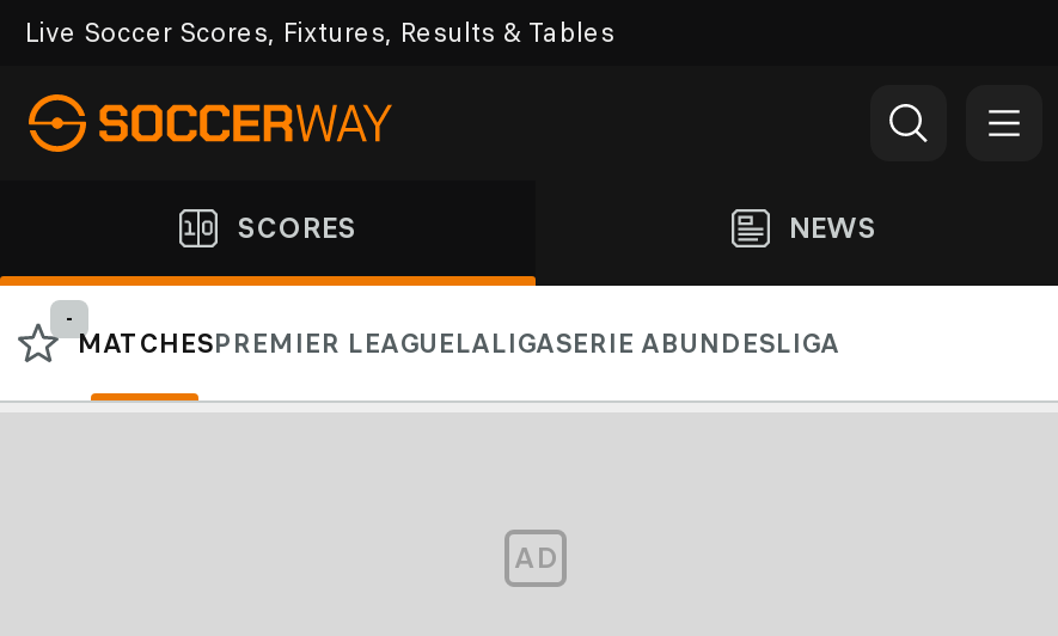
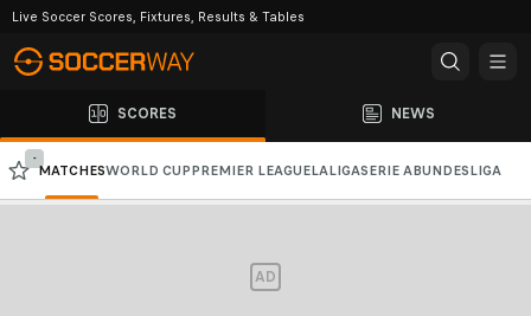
- MATCHESPREMIER LEAGUELALIGASERIE ABUNDESLIGA
+ MATCHESWORLD CUP PREMIER LEAGUELALIGASERIE A BUNDESLIGA
